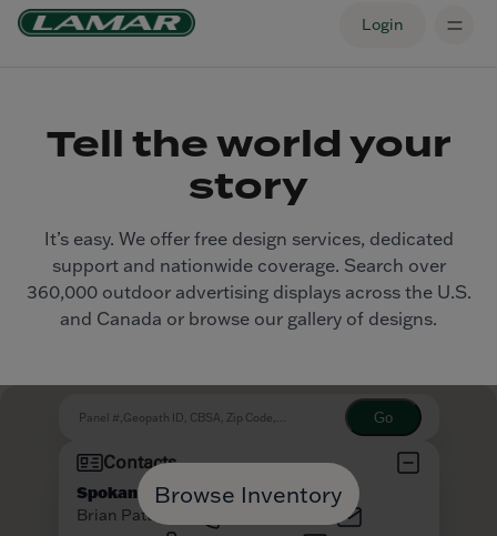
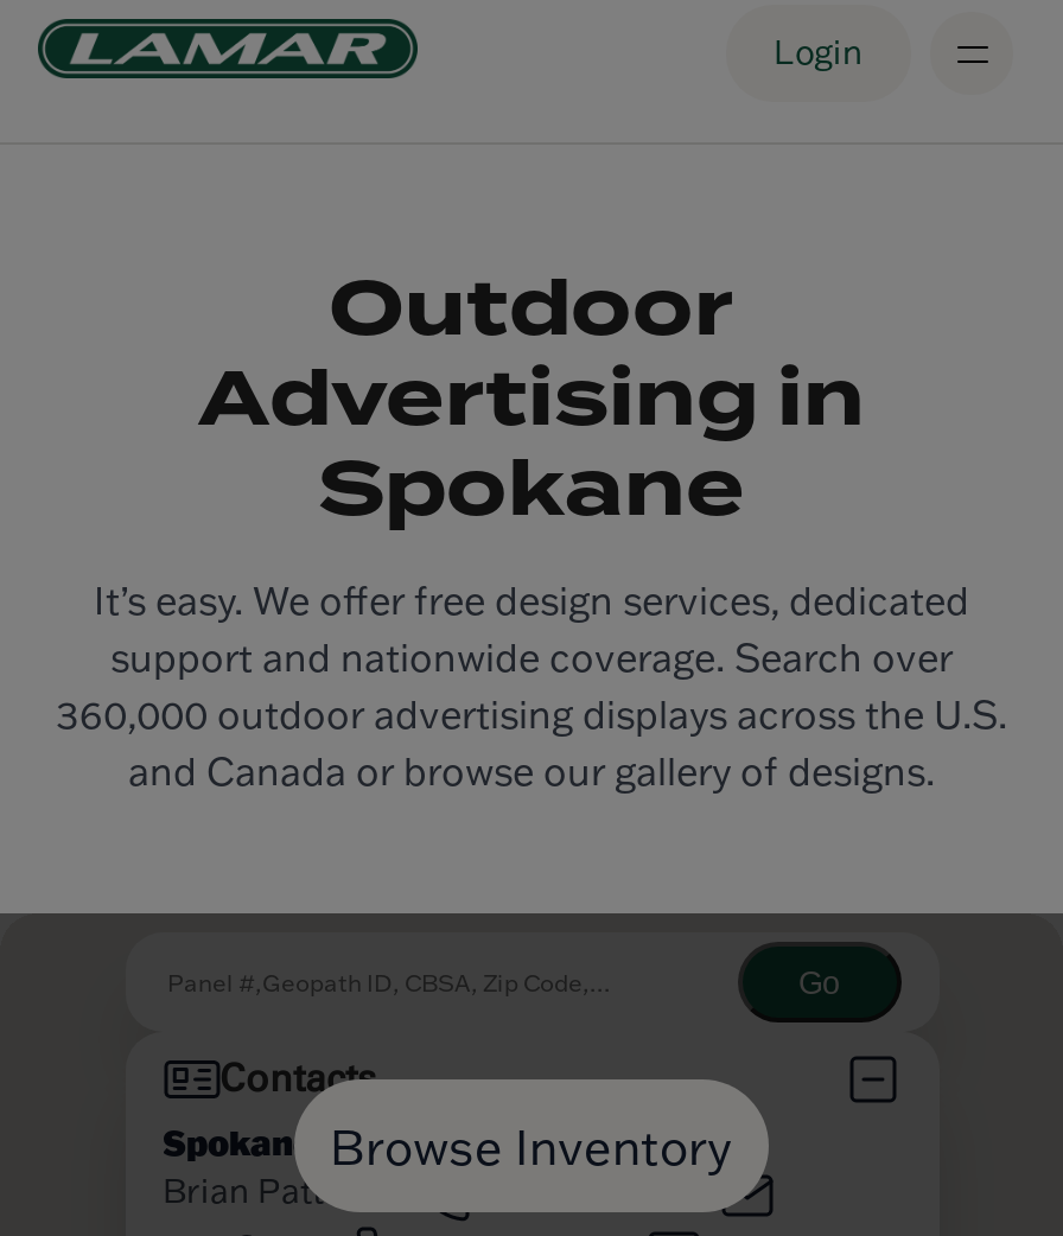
- Tell the world your
- story
+ Outdoor
+ Advertising in
+ Spokane
